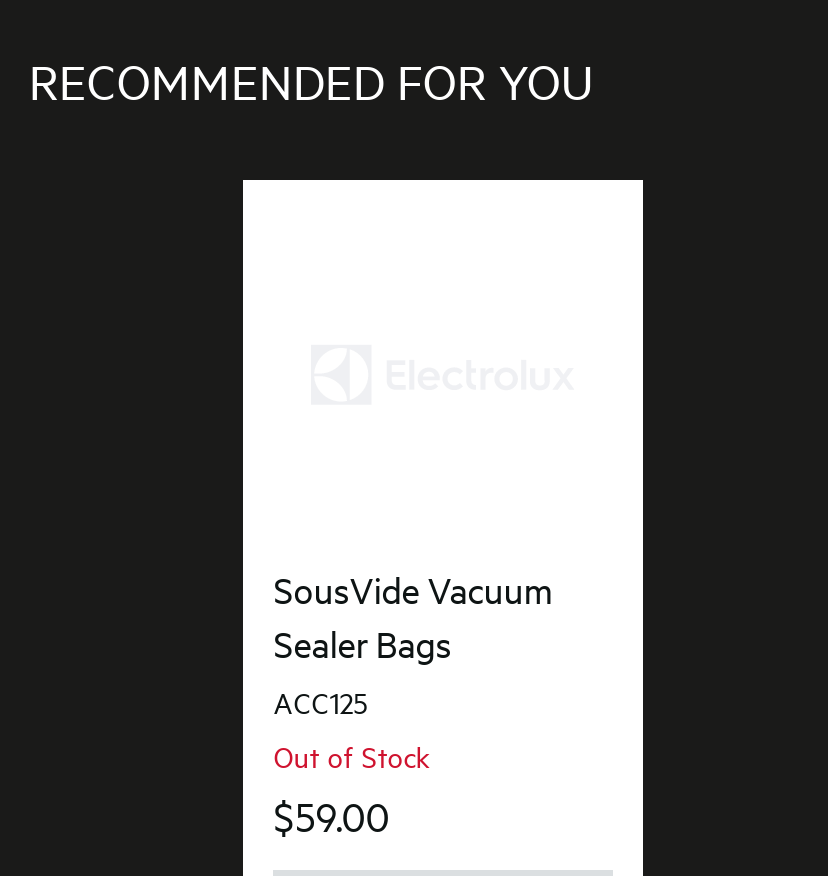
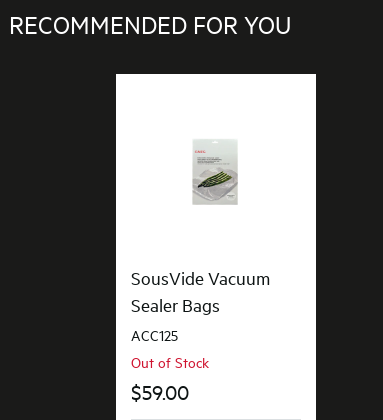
+ [image]
